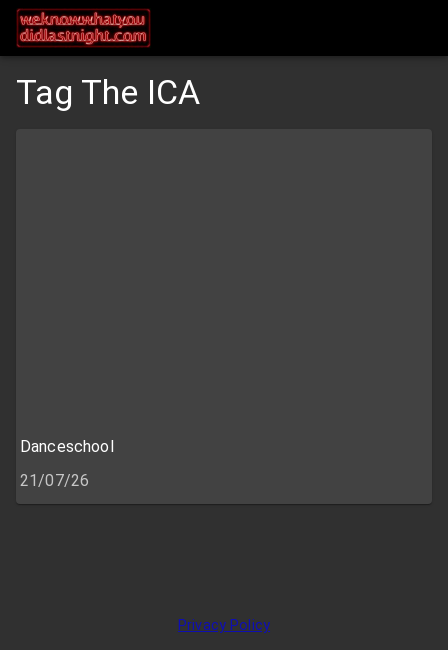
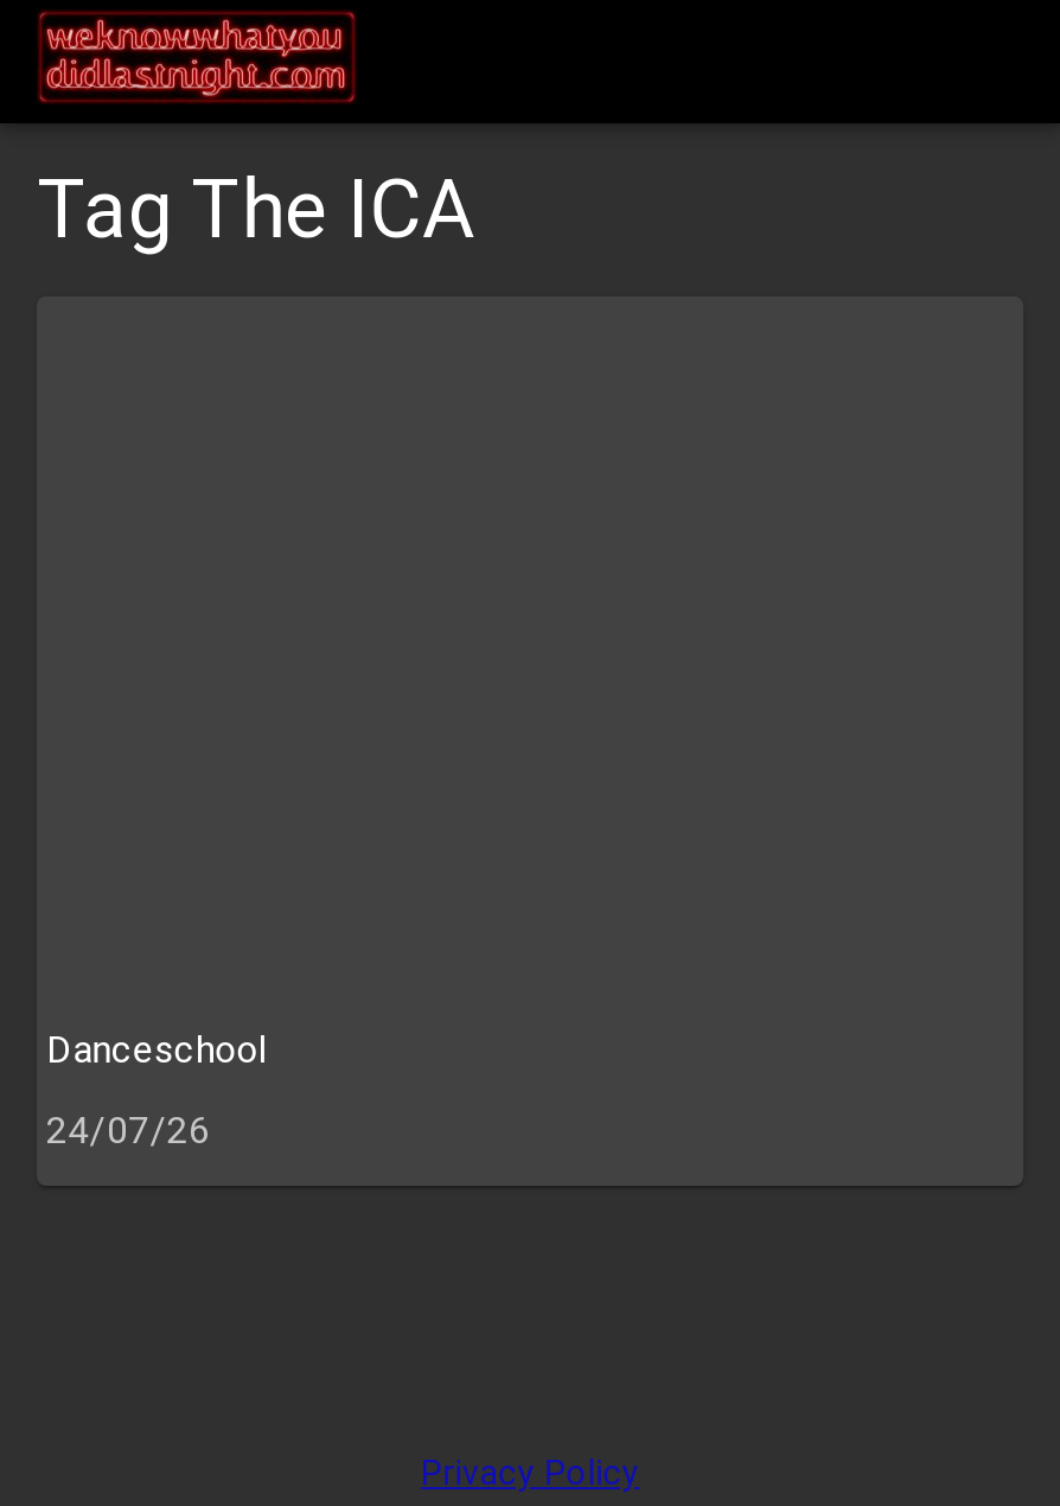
- 21/07/26
+ 24/07/26
